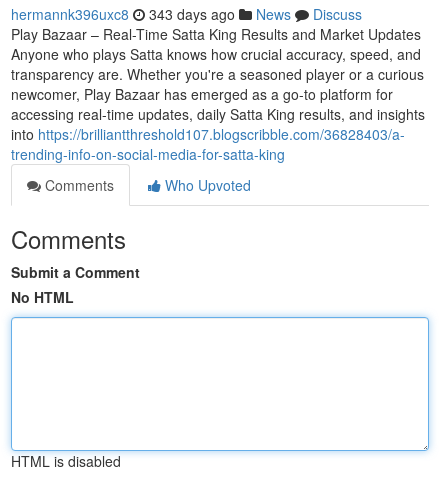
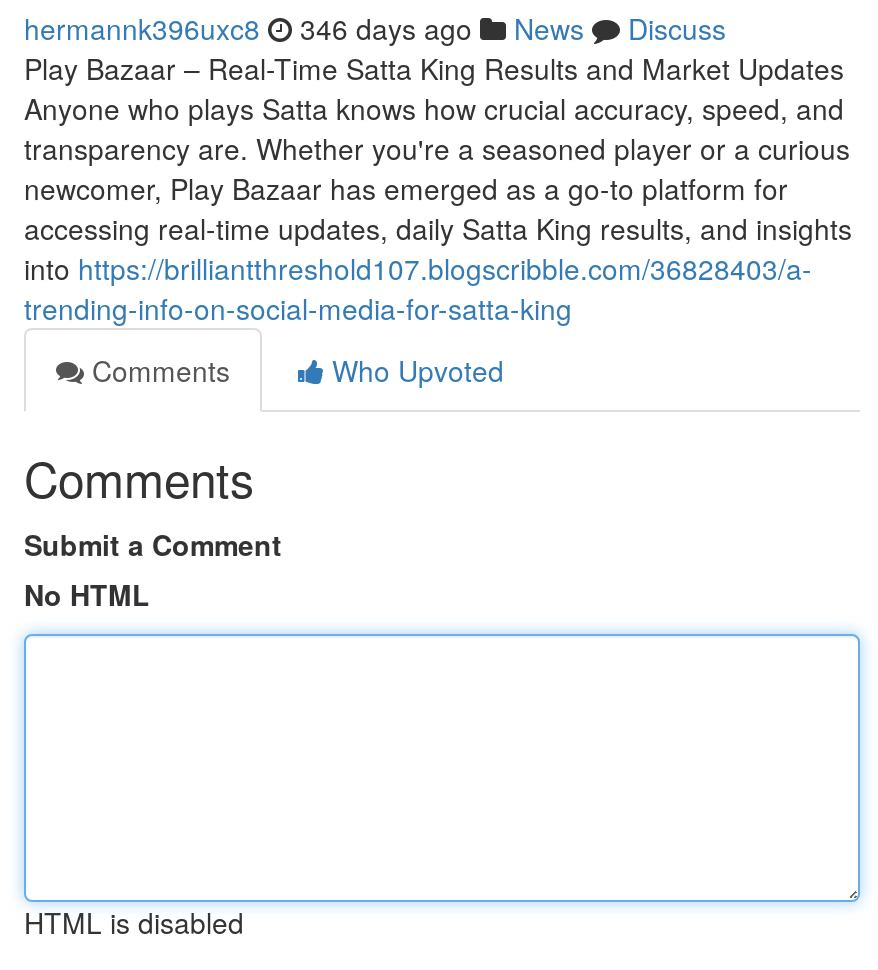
- hermannk396uxc8 343 days ago News Discuss
+ hermannk396uxc8 346 days ago News Discuss
